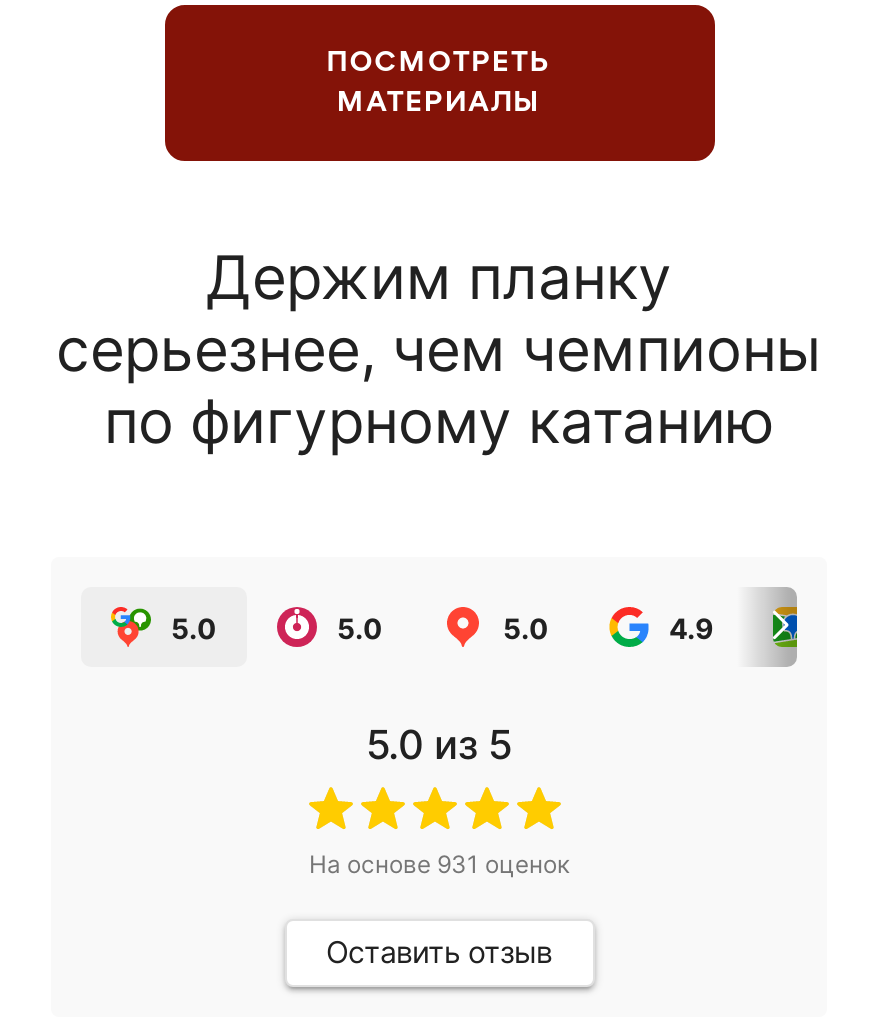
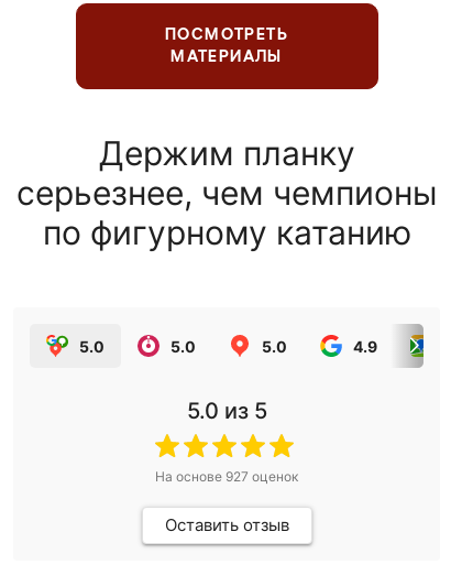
- На основе 931 оценок
+ На основе 927 оценок
